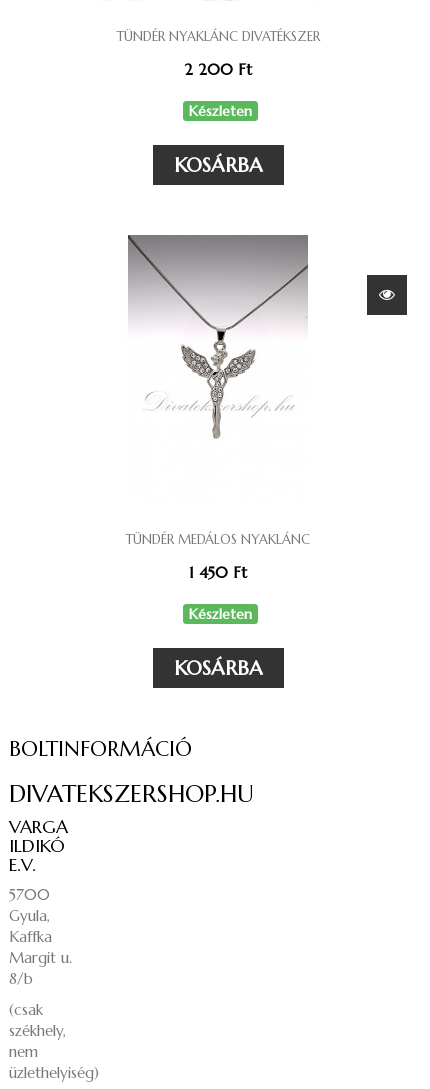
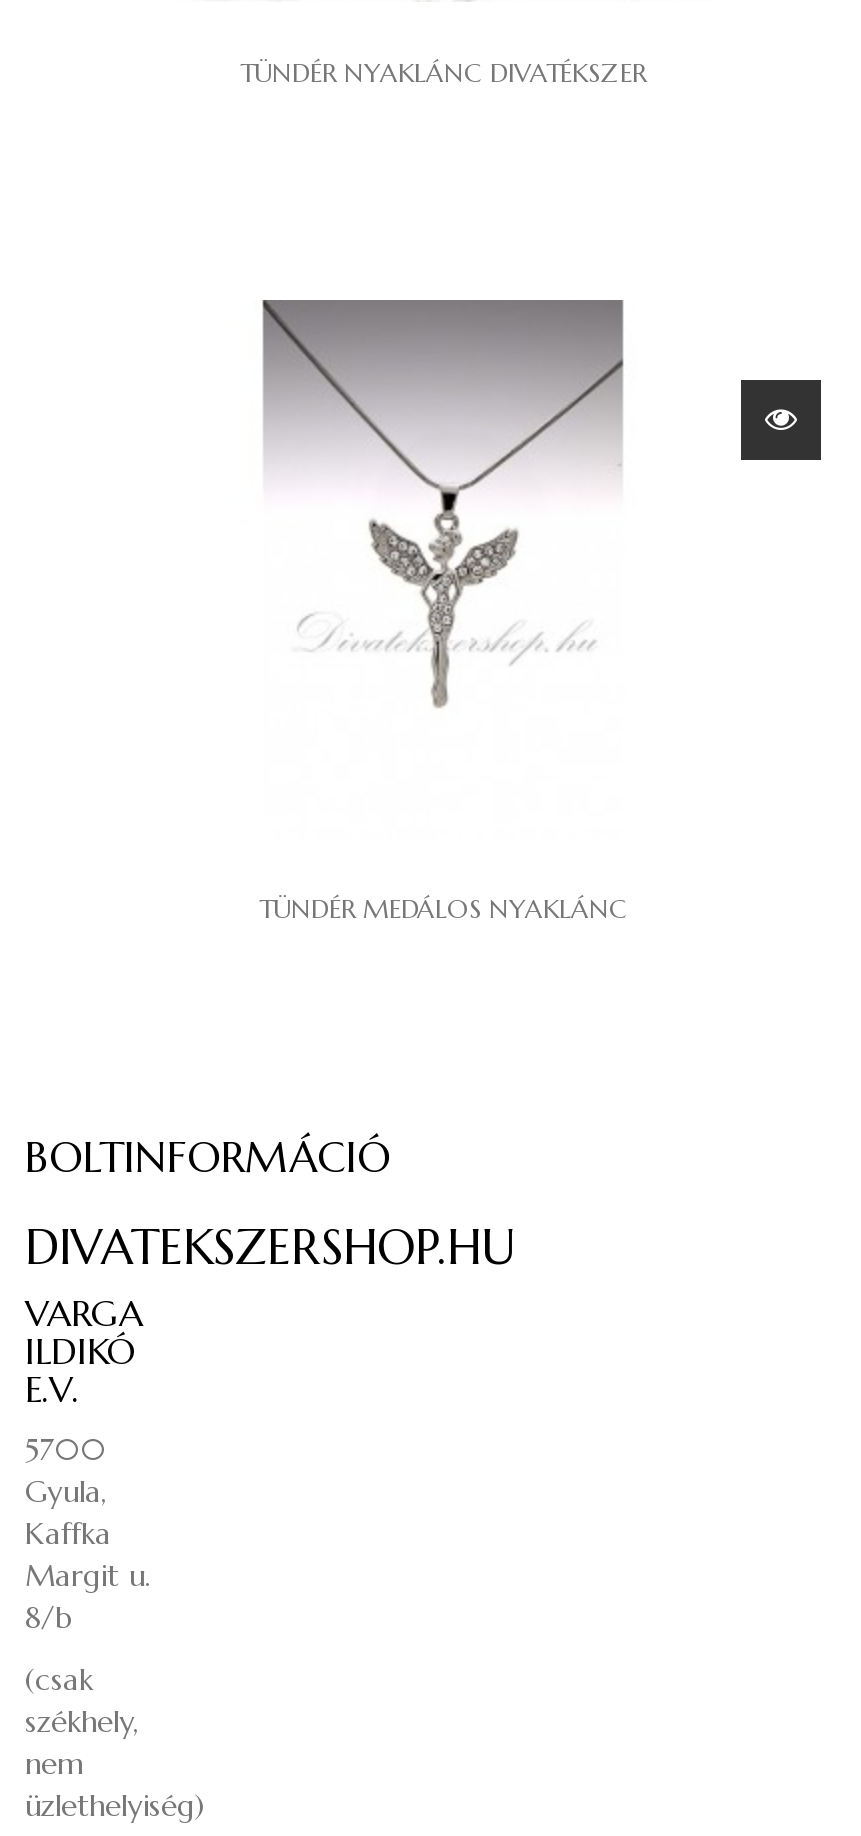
- 2 200 Ft
- Készleten
- KOSÁRBA

- 1 450 Ft
- Készleten
- KOSÁRBA
